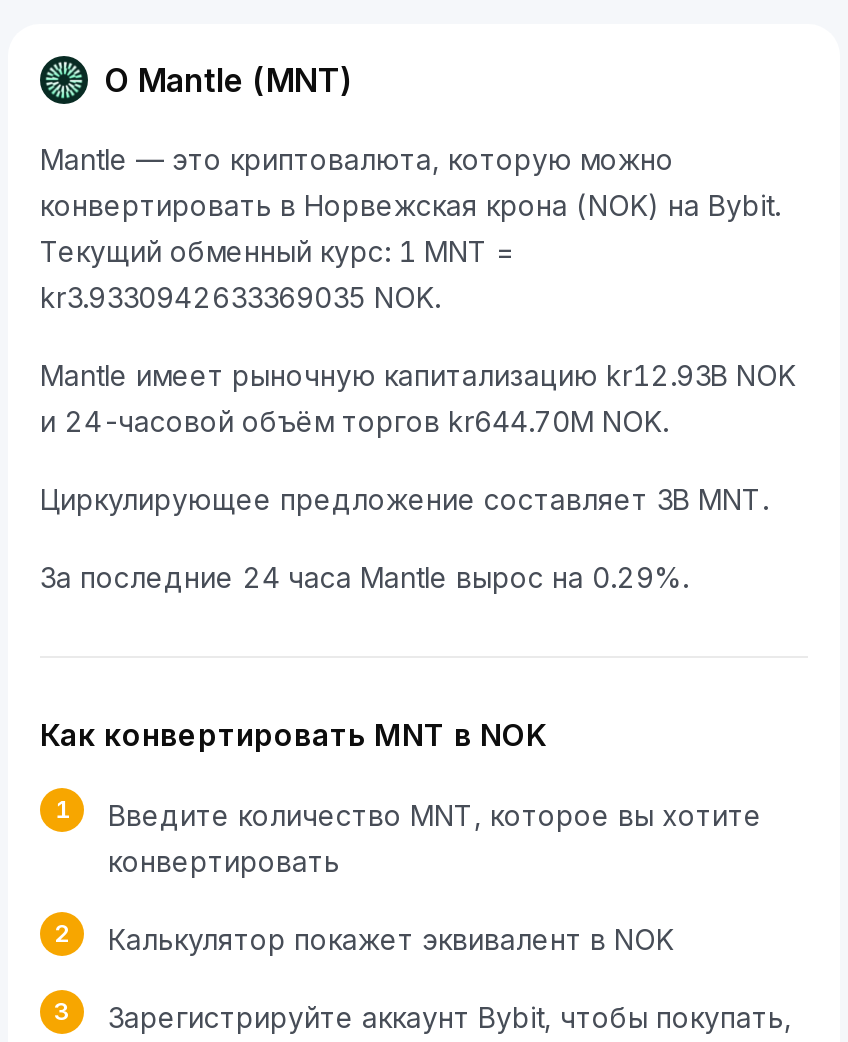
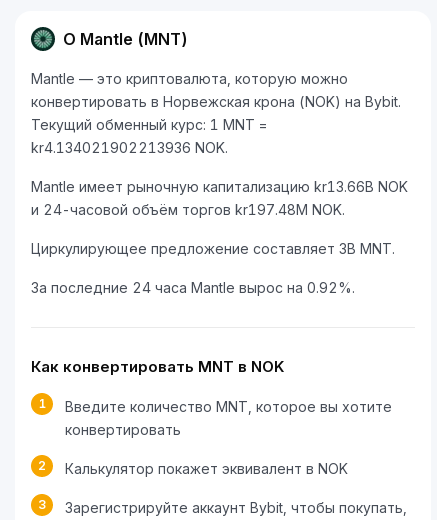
- kr3.9330942633369035 NOK.
+ kr4.134021902213936 NOK.

- Mantle имеет рыночную капитализацию kr12.93B NOK
+ Mantle имеет рыночную капитализацию kr13.66B NOK

- и 24-часовой объём торгов kr644.70M NOK.
+ и 24-часовой объём торгов kr197.48M NOK.

- За последние 24 часа Mantle вырос на 0.29%.
+ За последние 24 часа Mantle вырос на 0.92%.
